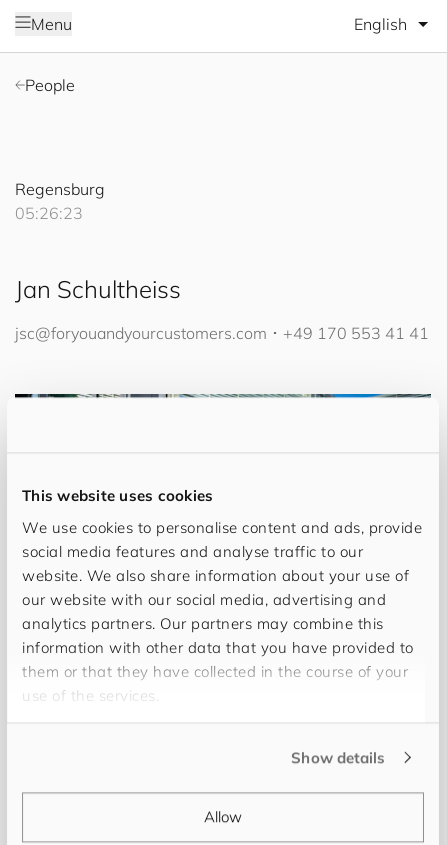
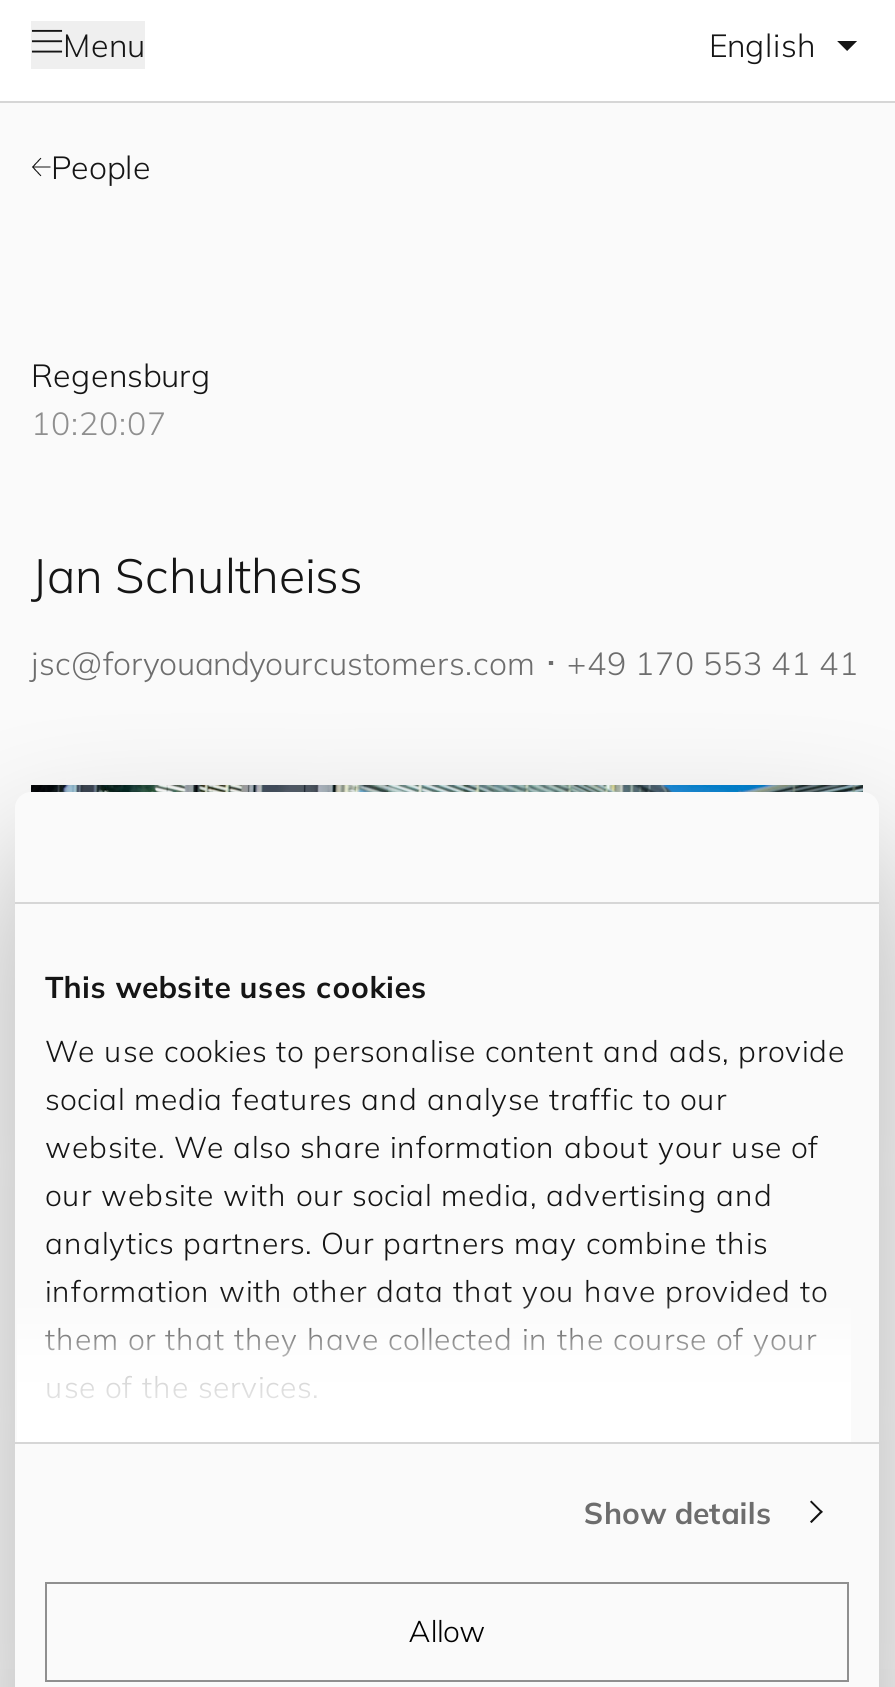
- 05:26:23
+ 10:20:07
